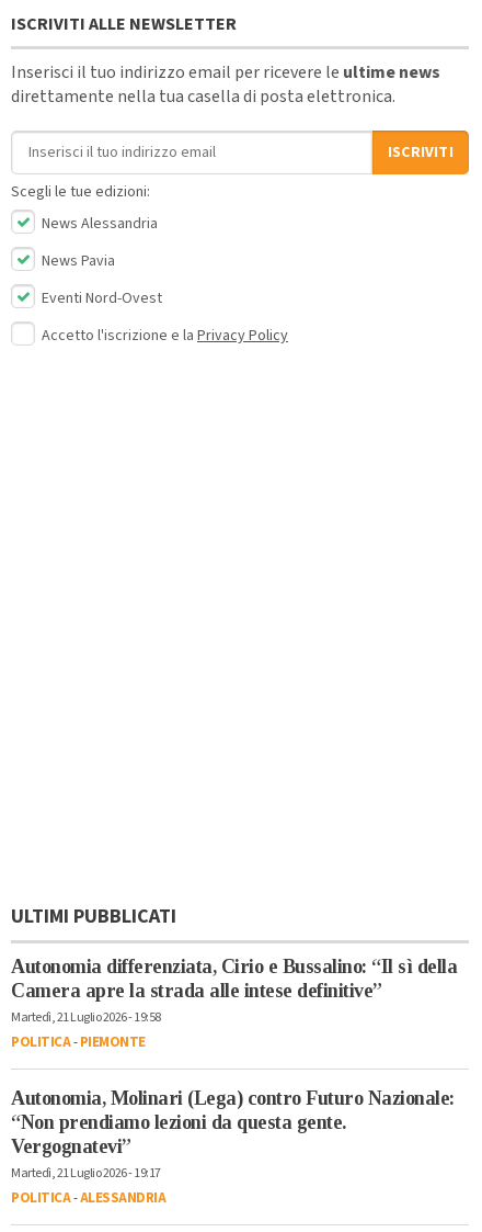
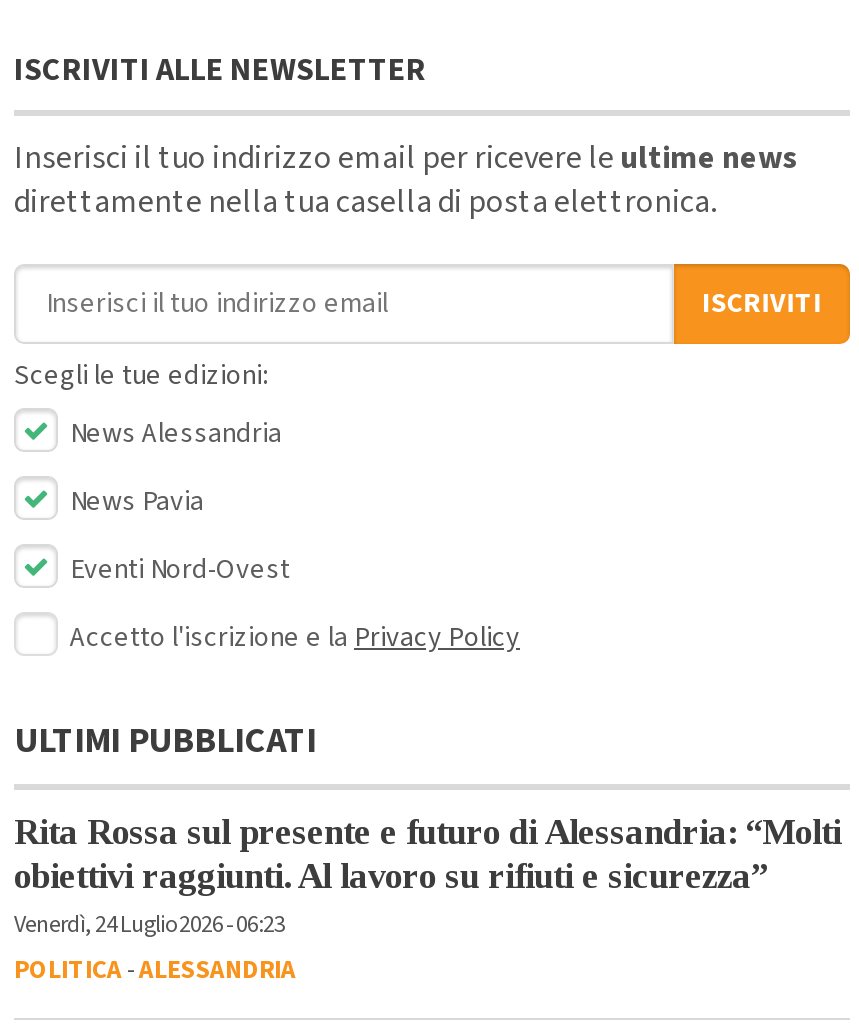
- Autonomia differenziata, Cirio e Bussalino: “Il sì della
- Camera apre la strada alle intese definitive”
- Martedì, 21 Luglio 2026 - 19:58
- POLITICA-PIEMONTE
- Autonomia, Molinari (Lega) contro Futuro Nazionale:
- “Non prendiamo lezioni da questa gente.
- Vergognatevi”
- Martedì, 21 Luglio 2026 - 19:17
+ Rita Rossa sul presente e futuro di Alessandria: “Molti
+ obiettivi raggiunti. Al lavoro su rifiuti e sicurezza”
+ Venerdì, 24 Luglio 2026 - 06:23
